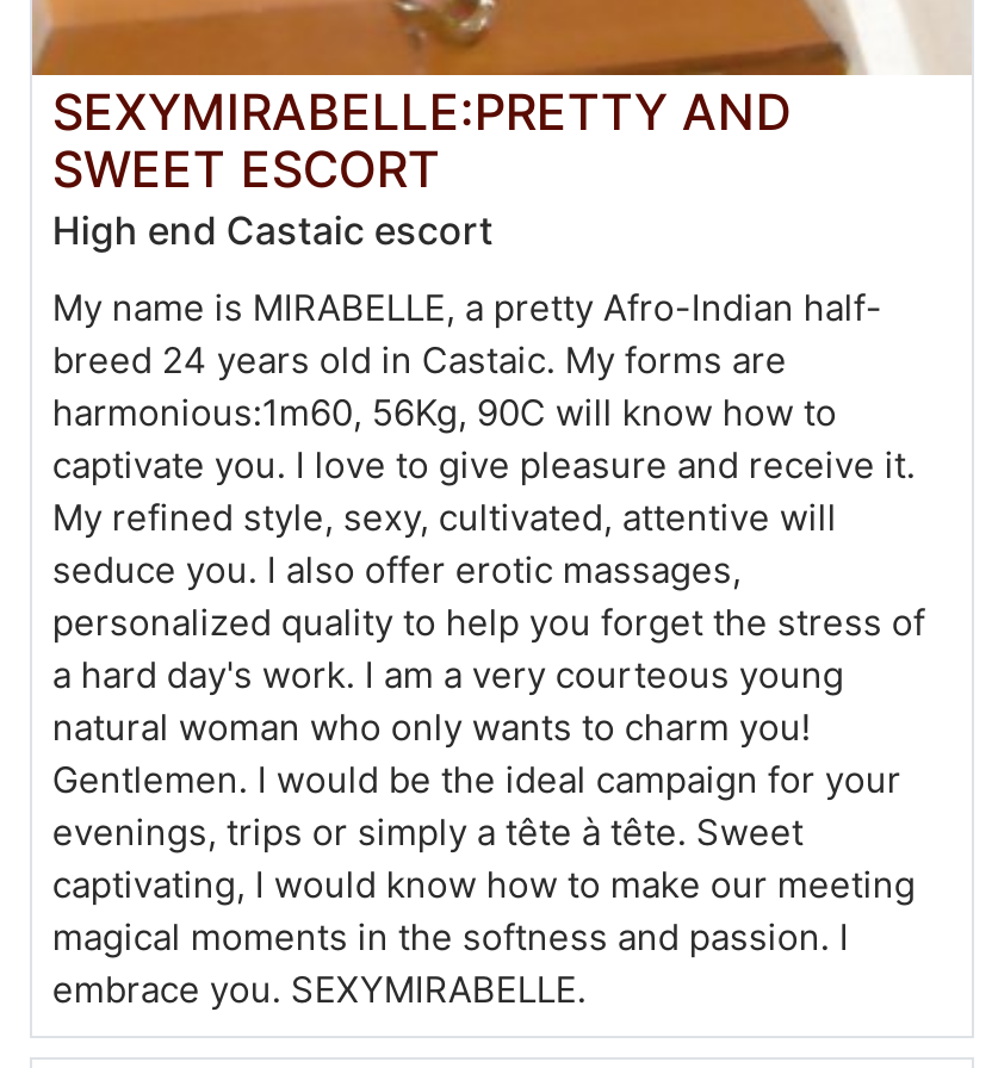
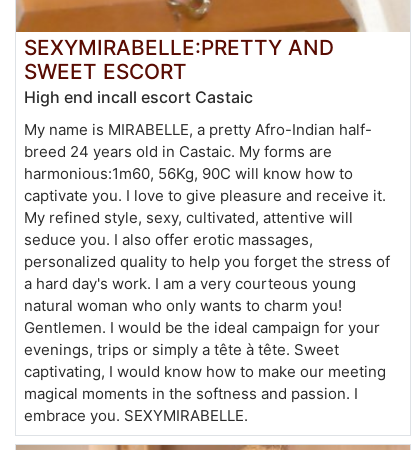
- High end Castaic escort
+ High end incall escort Castaic
